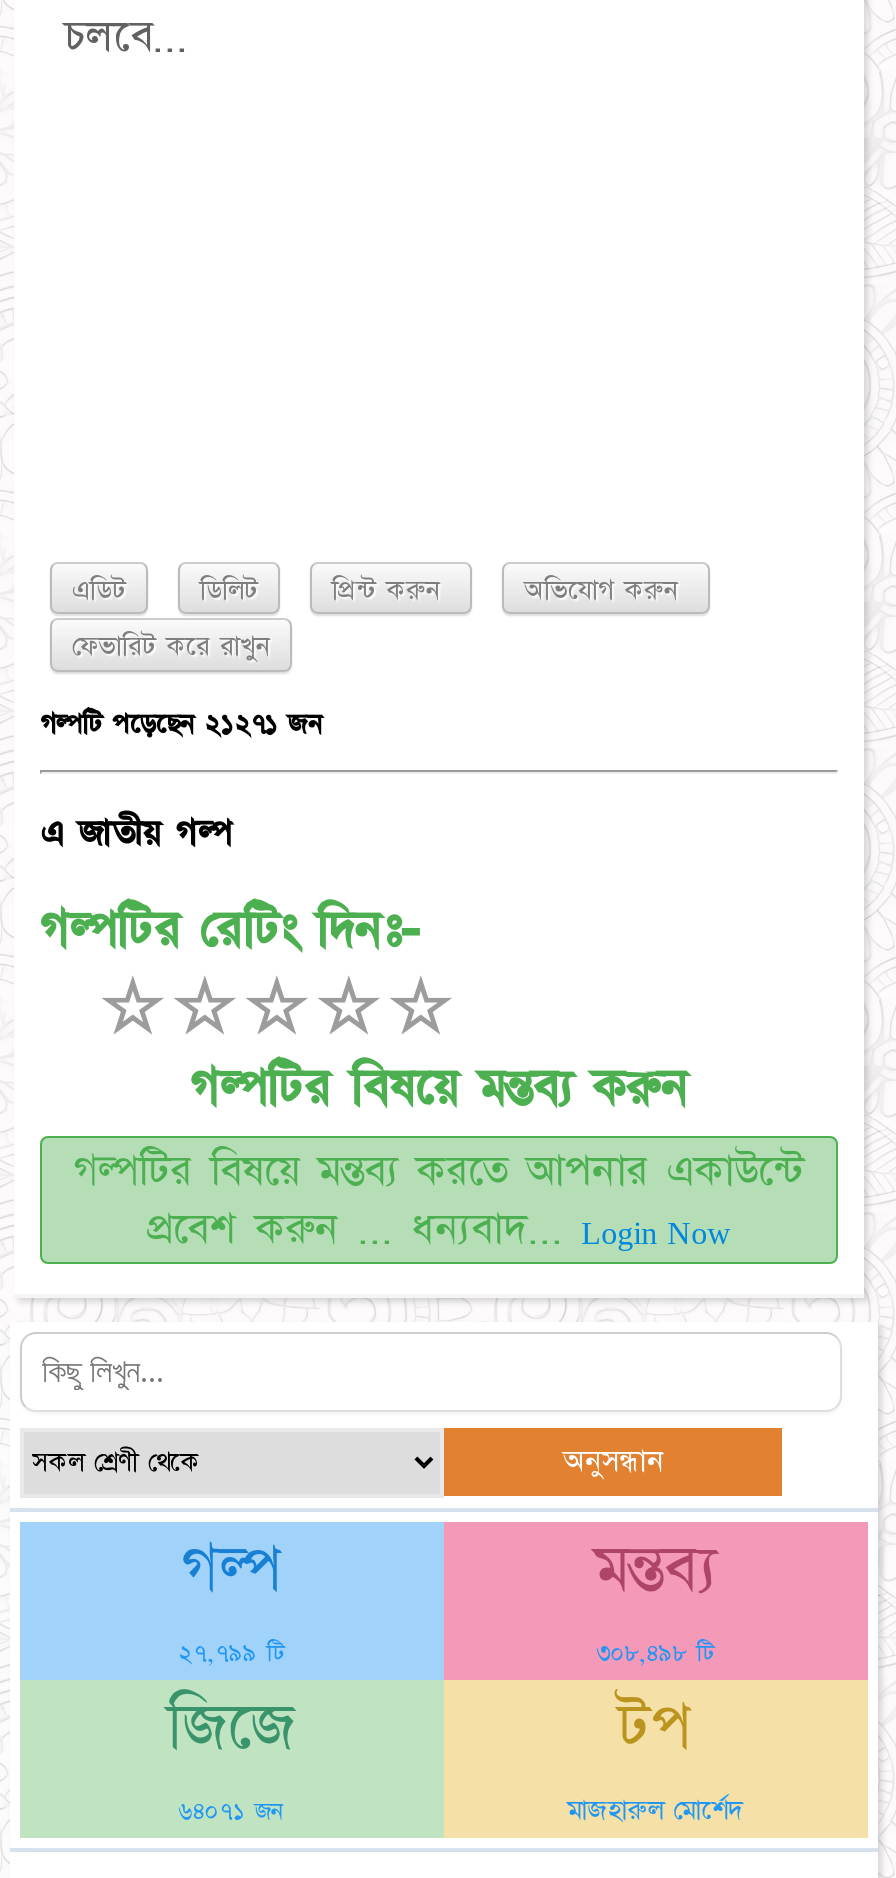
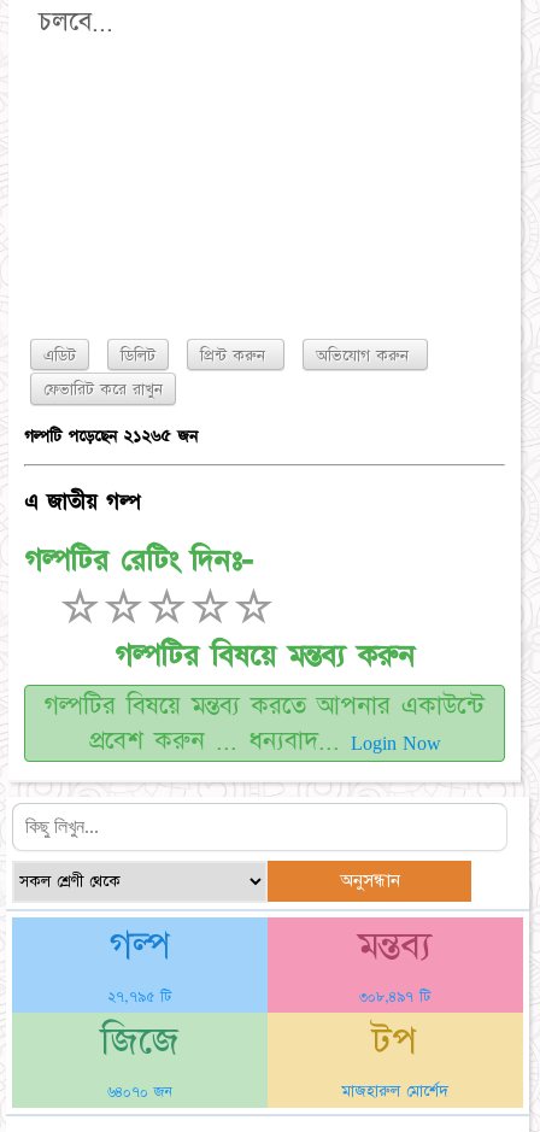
- গল্পটি পড়েছেন ২১২৭১ জন
+ গল্পটি পড়েছেন ২১২৬৫ জন

- ২৭,৭৯৯ টি
+ ২৭,৭৯৫ টি

- ৩০৮,৪৯৮ টি
+ ৩০৮,৪৯৭ টি

- ৬৪০৭১ জন
+ ৬৪০৭০ জন
